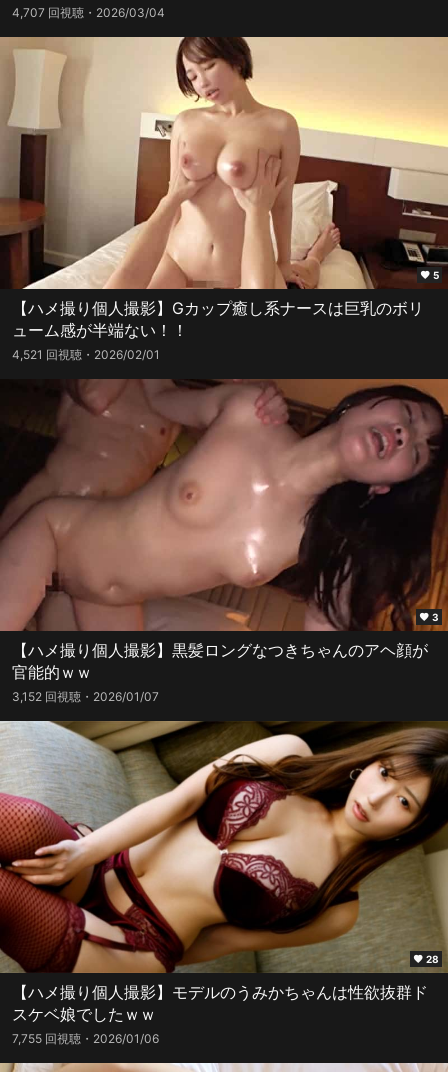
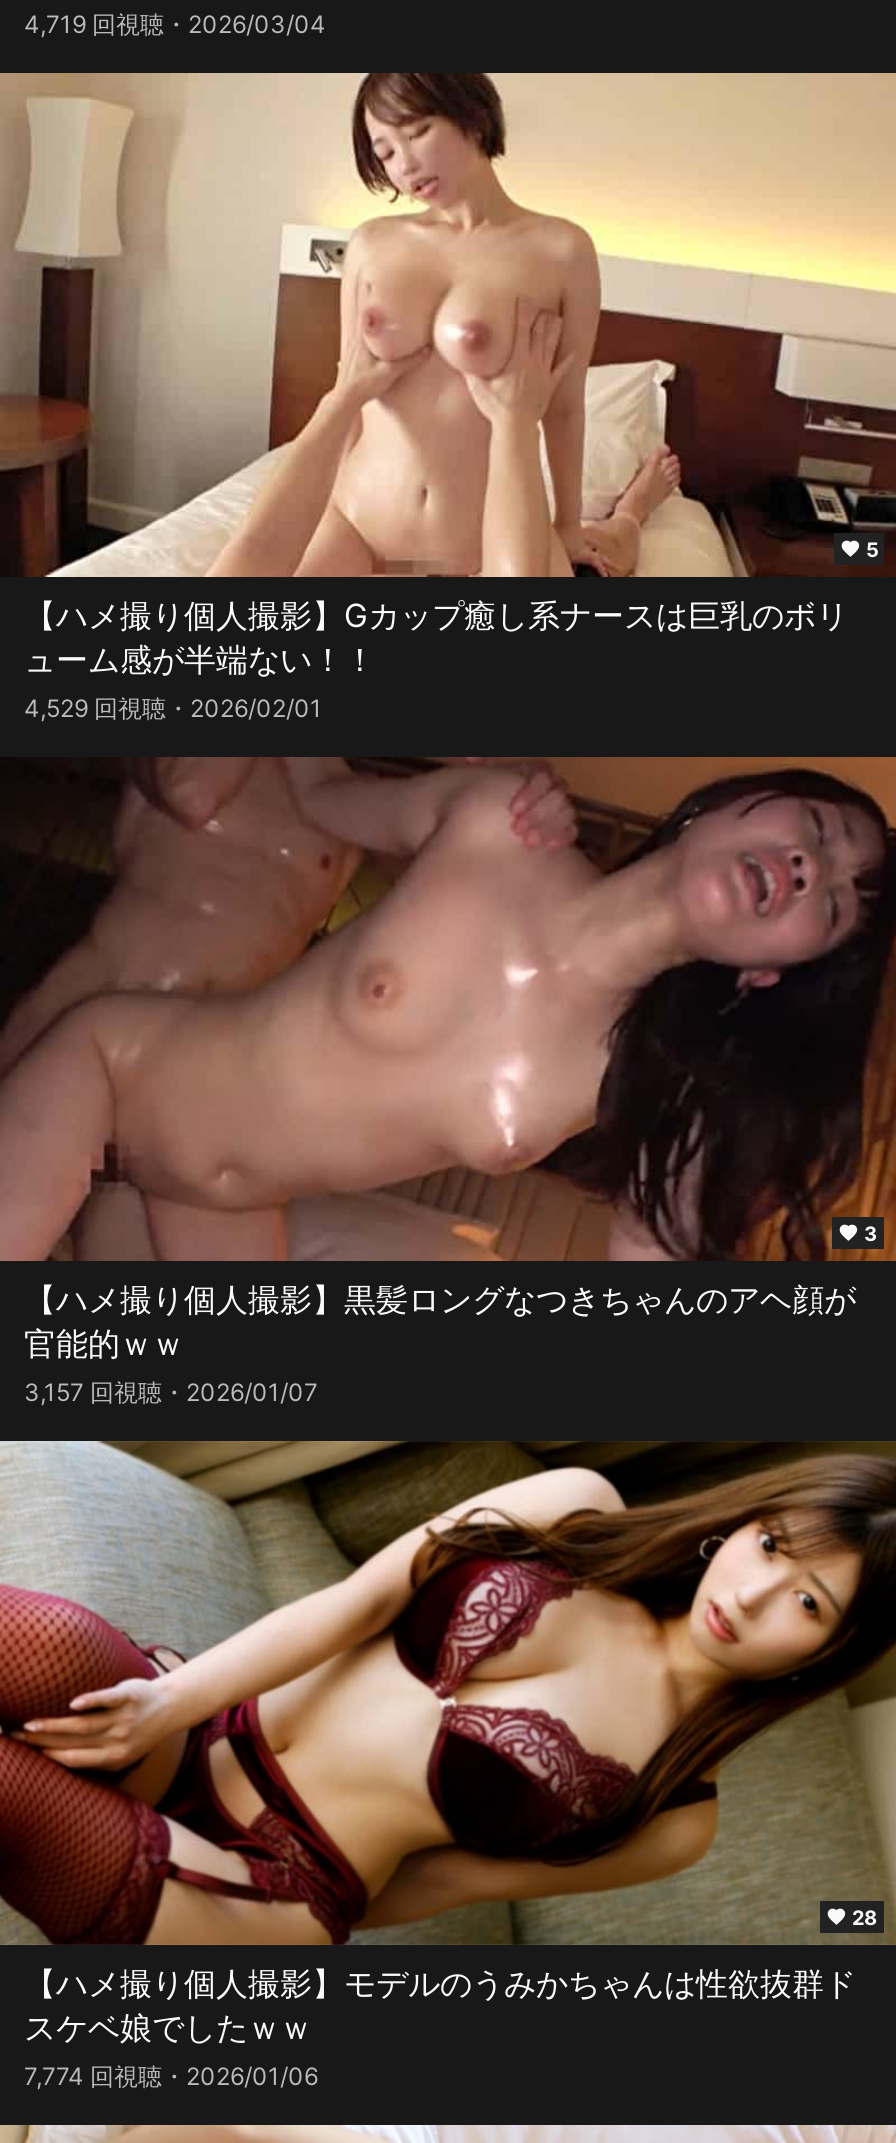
- 4,707 回視聴 2026/03/04
+ 4,719 回視聴 2026/03/04

- 4,521 回視聴 2026/02/01
+ 4,529 回視聴 2026/02/01

- 3,152 回視聴 2026/01/07
+ 3,157 回視聴 2026/01/07

- 7,755 回視聴 2026/01/06
+ 7,774 回視聴 2026/01/06
